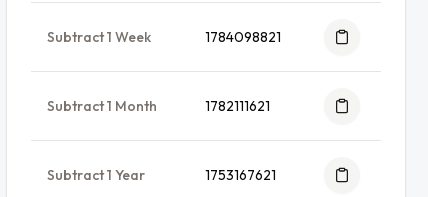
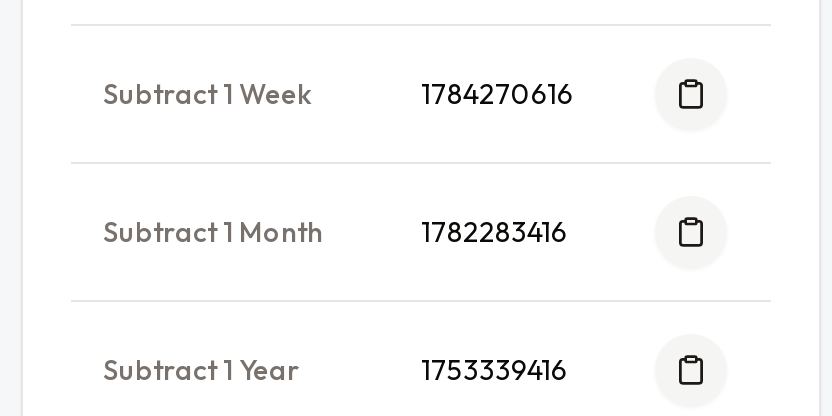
- 1784098821
+ 1784270616

- 1782111621
+ 1782283416

- 1753167621
+ 1753339416
